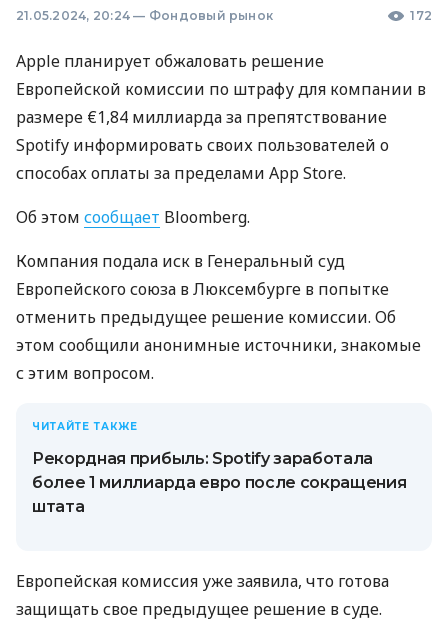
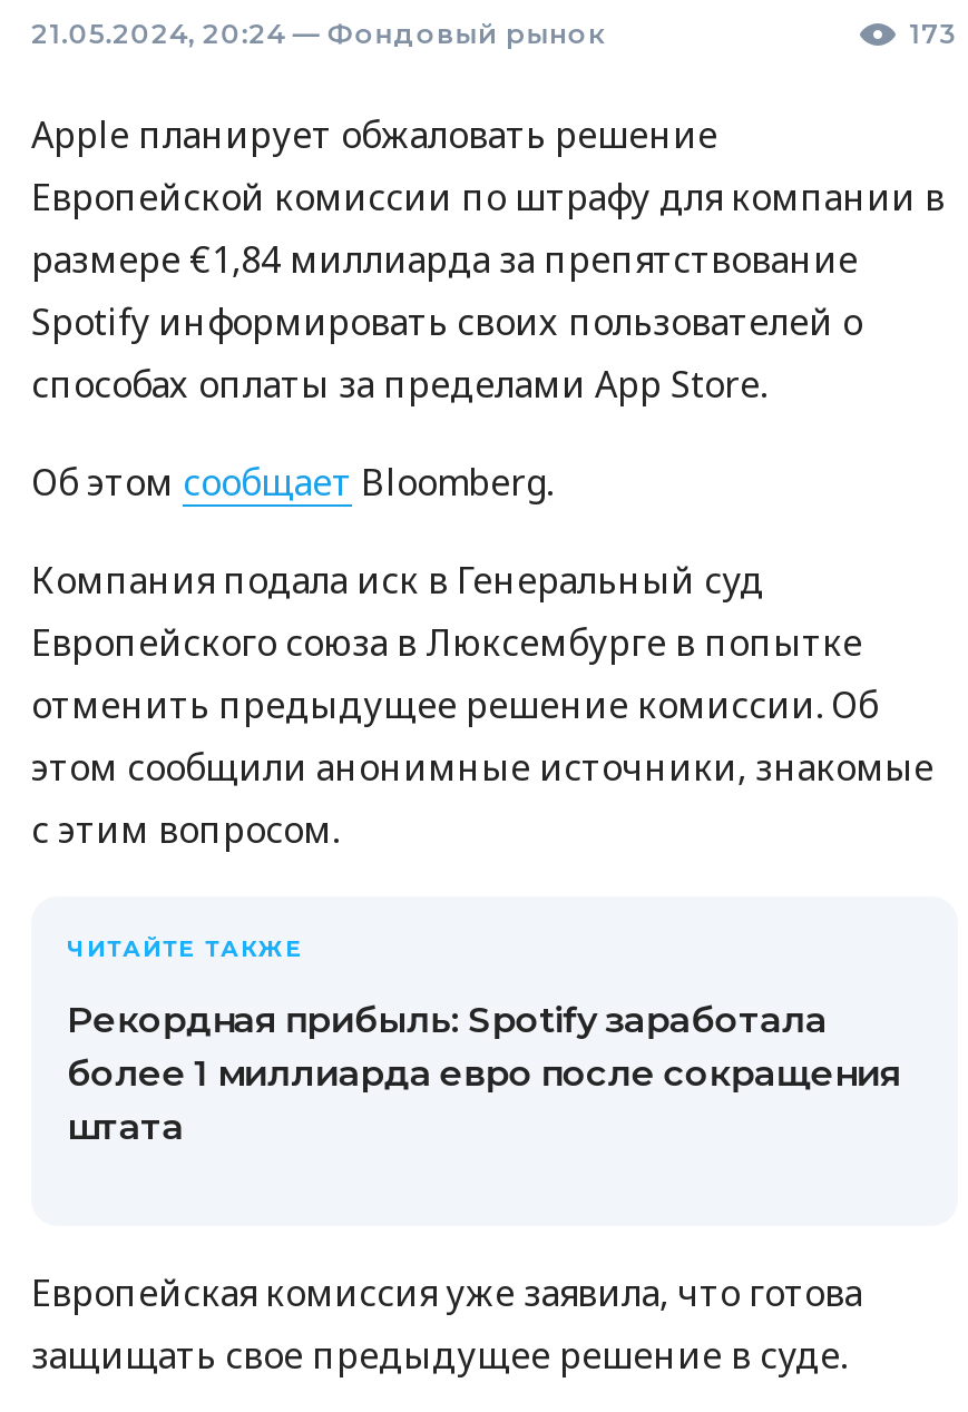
- 172
+ 173
